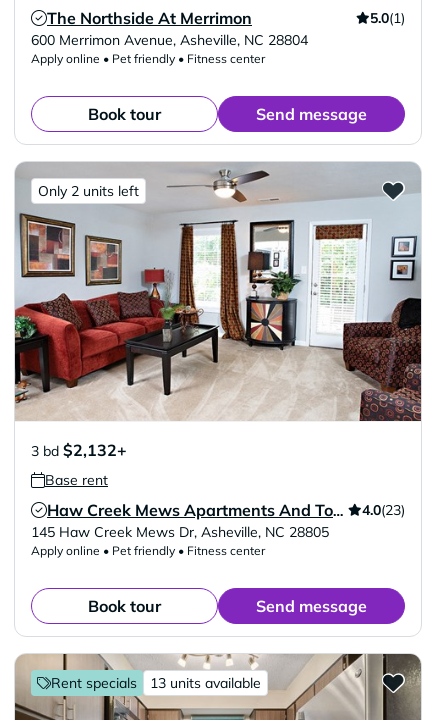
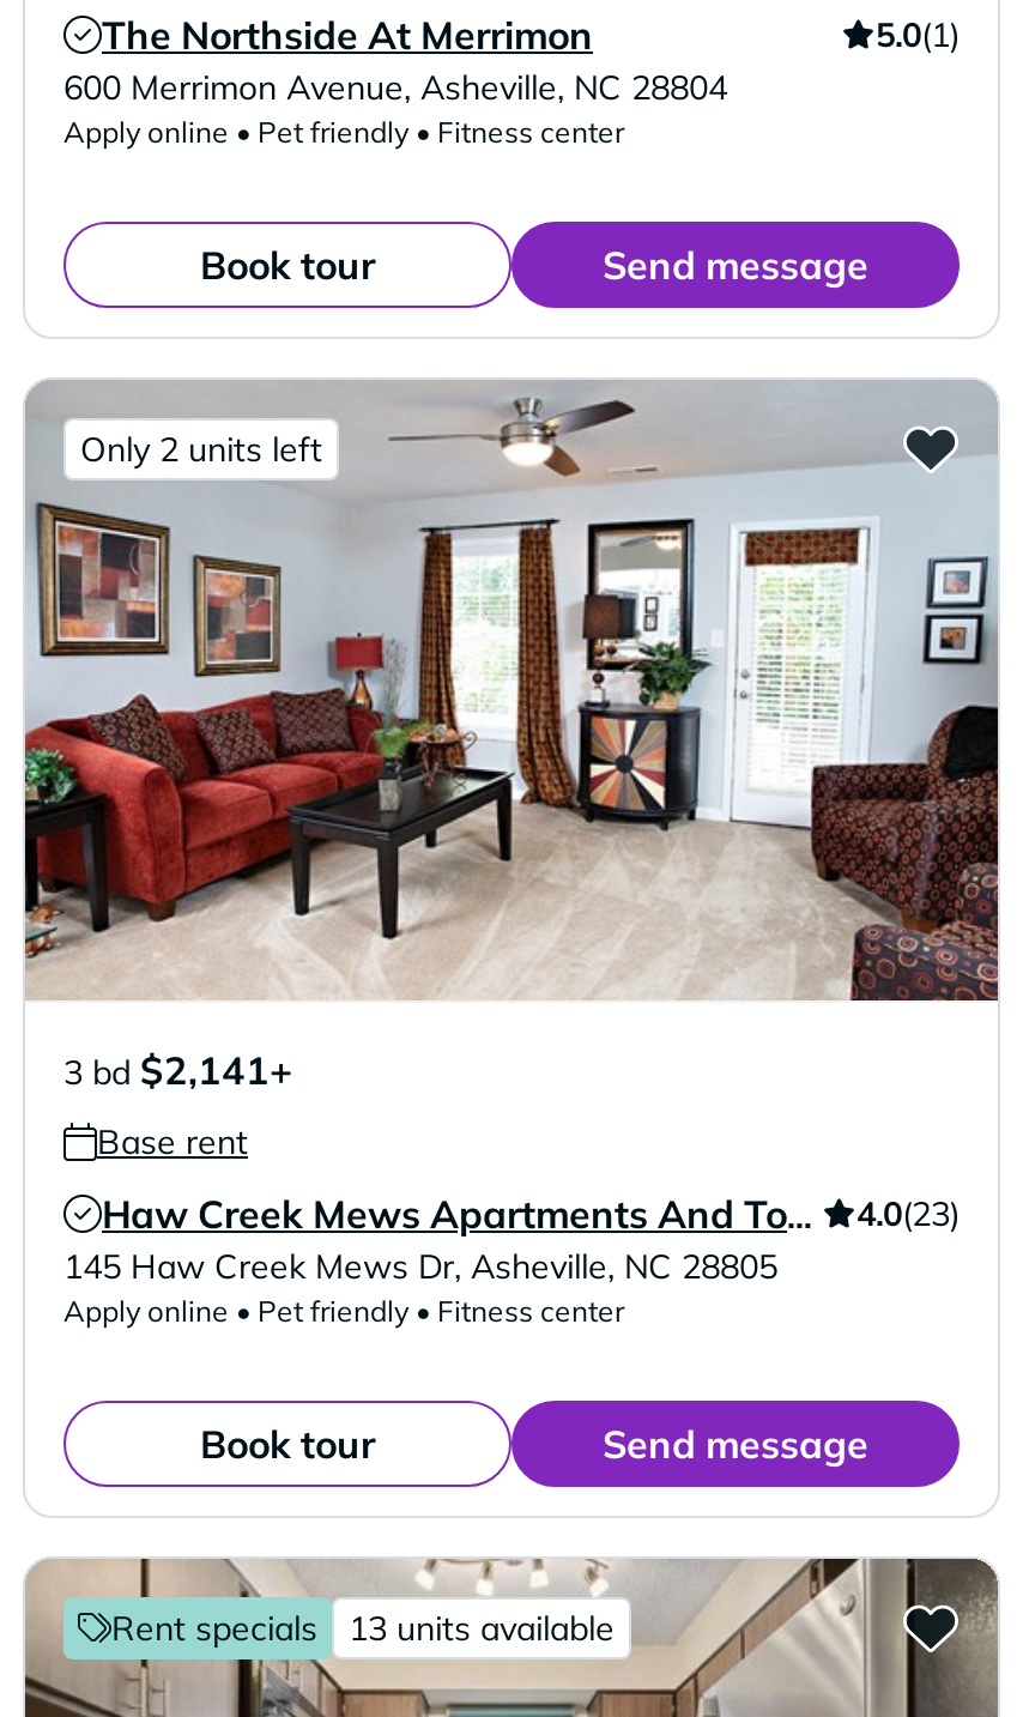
- 3 bd $2,132+
+ 3 bd $2,141+
